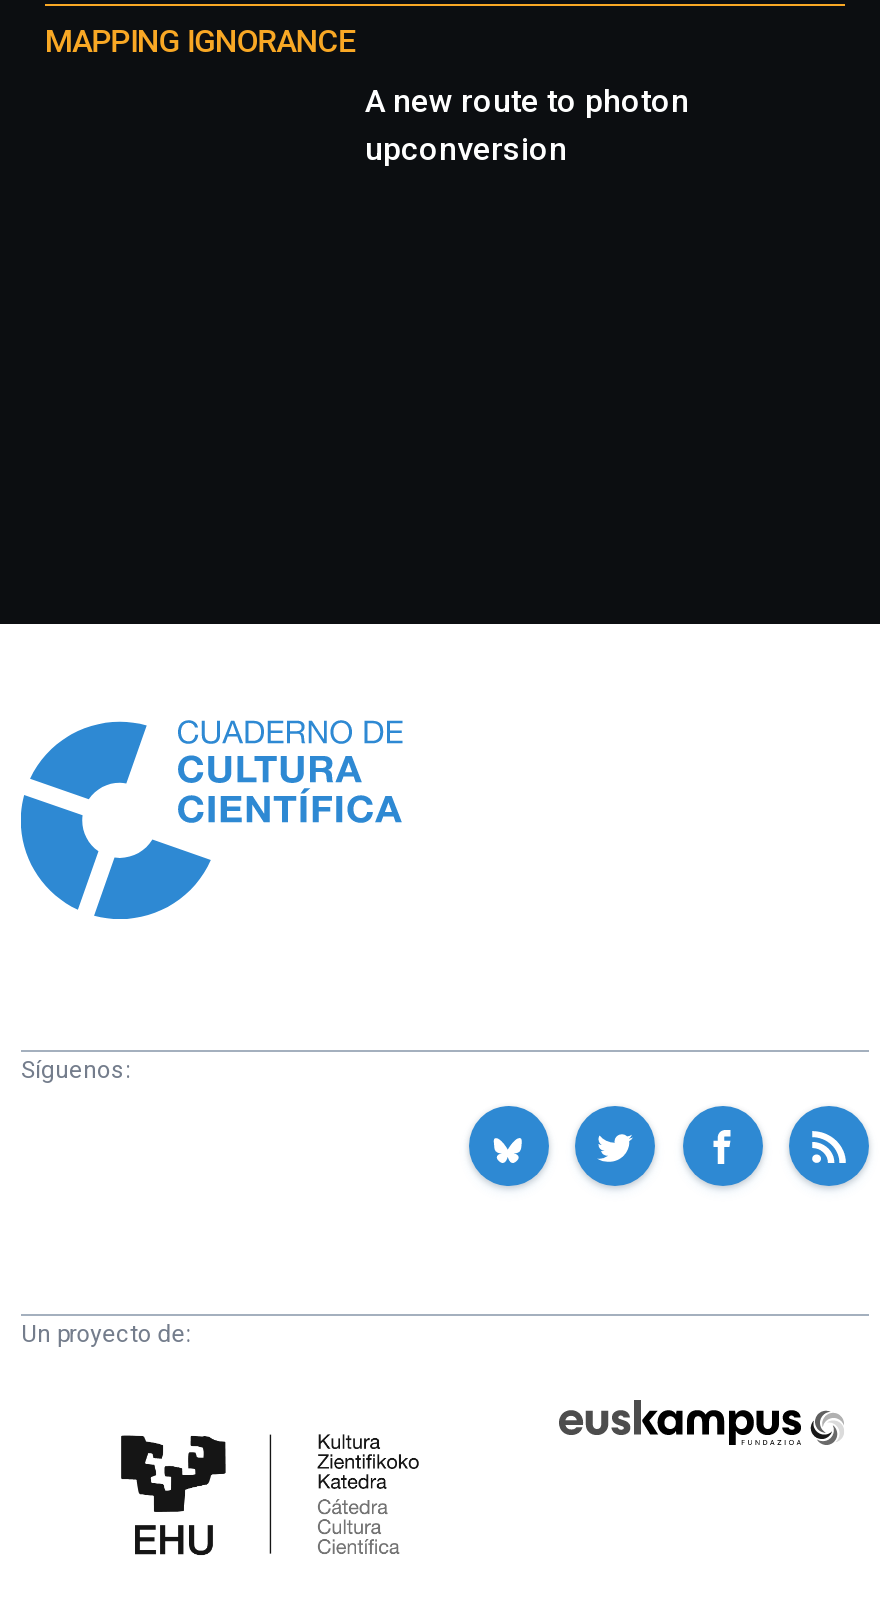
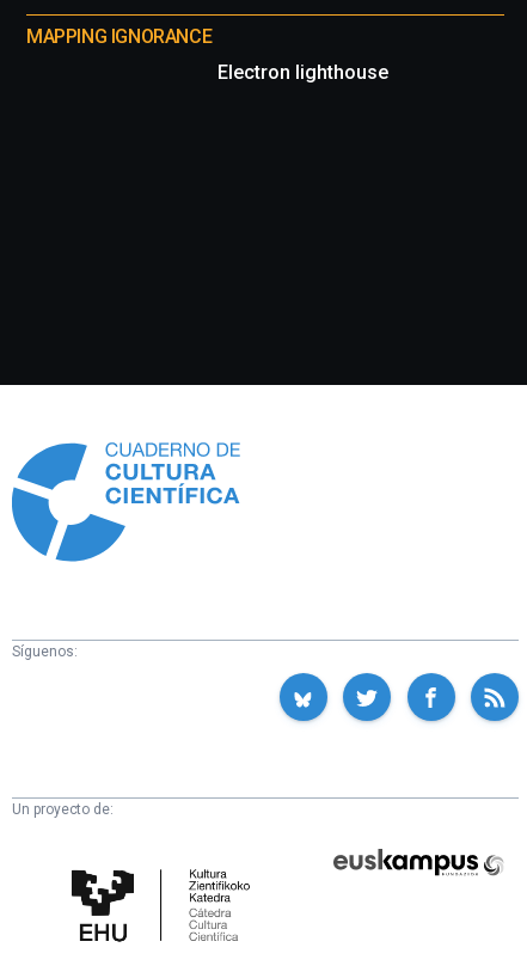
- A new route to photon
- upconversion
+ Electron lighthouse
